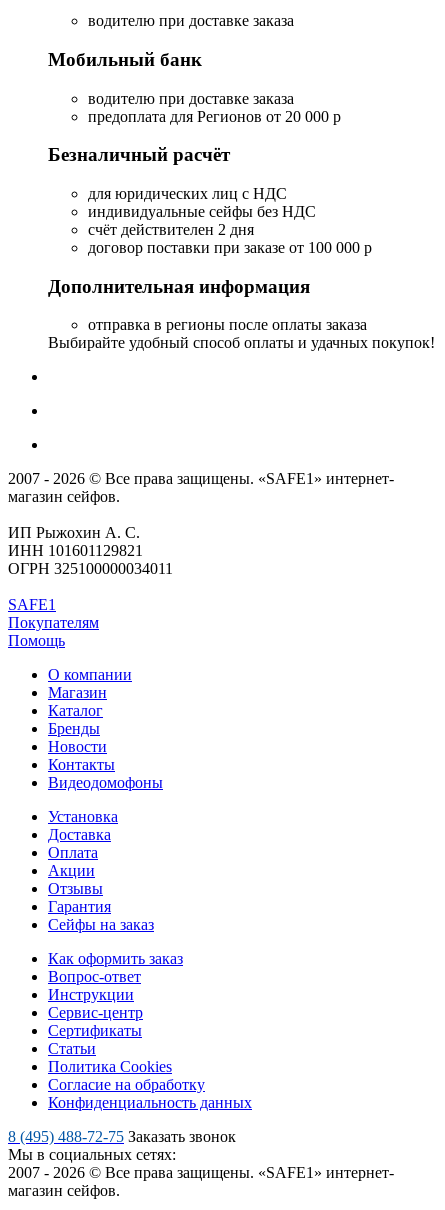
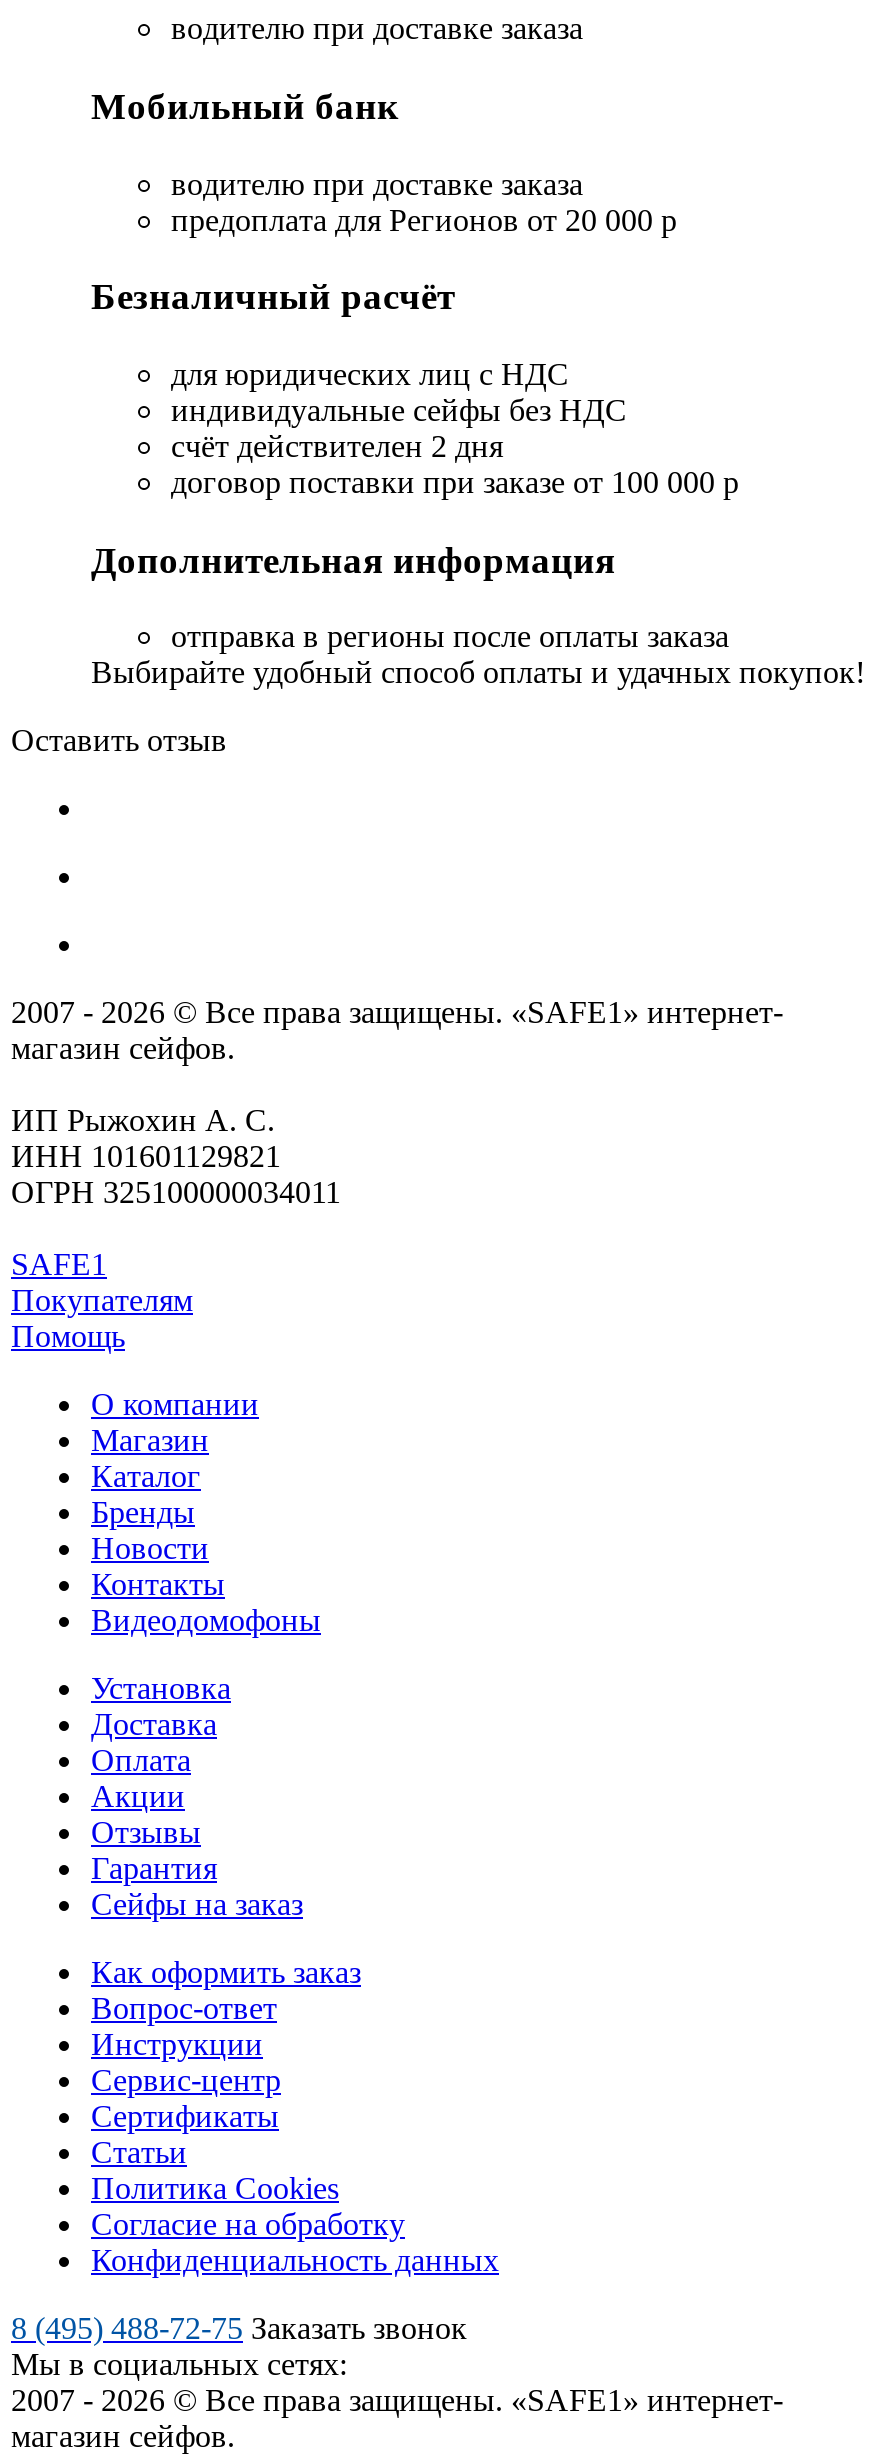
+ Оставить отзыв
